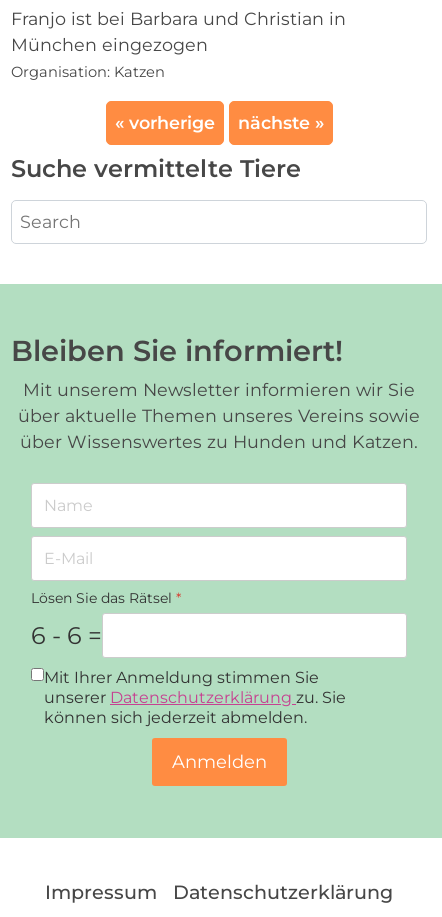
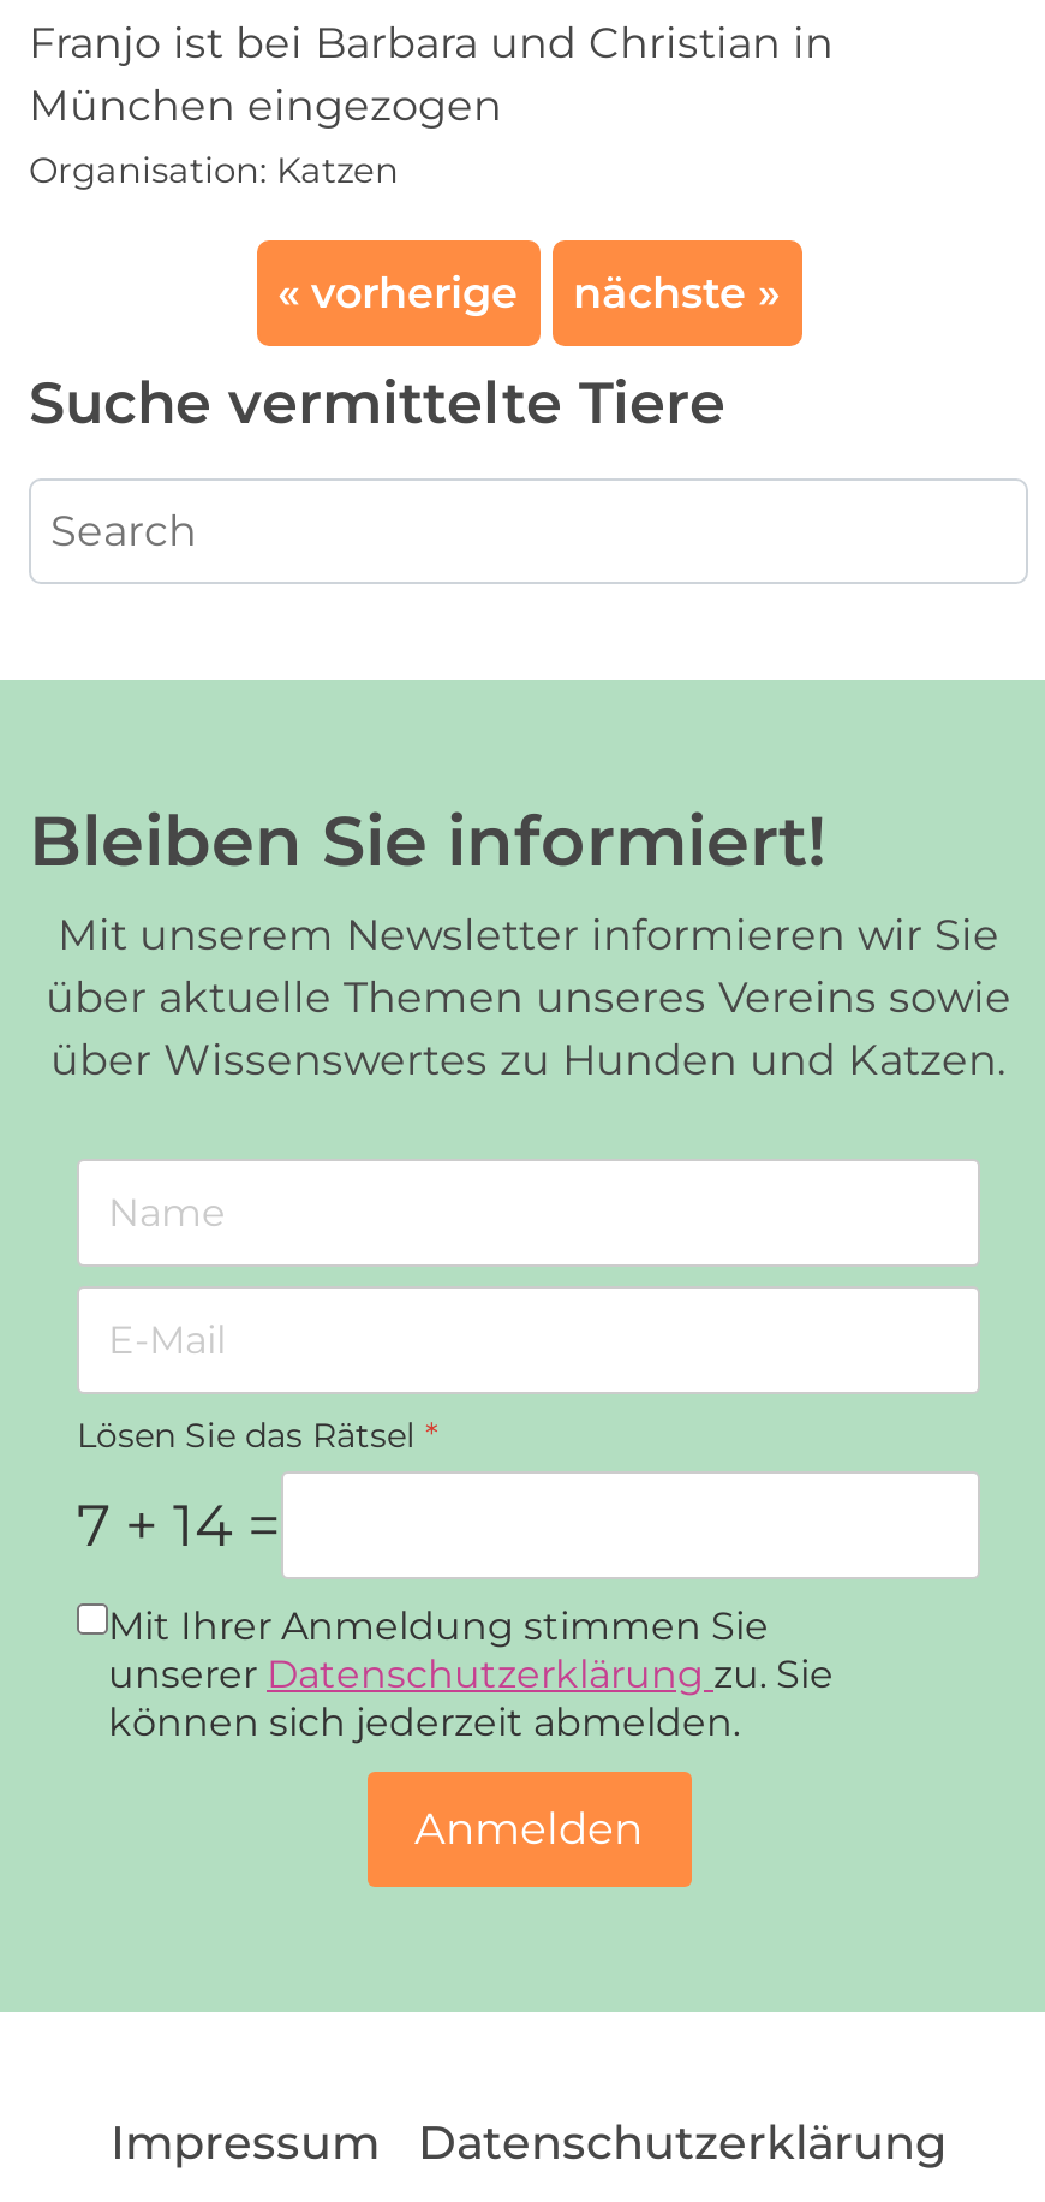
- 6 - 6 =
+ 7 + 14 =
